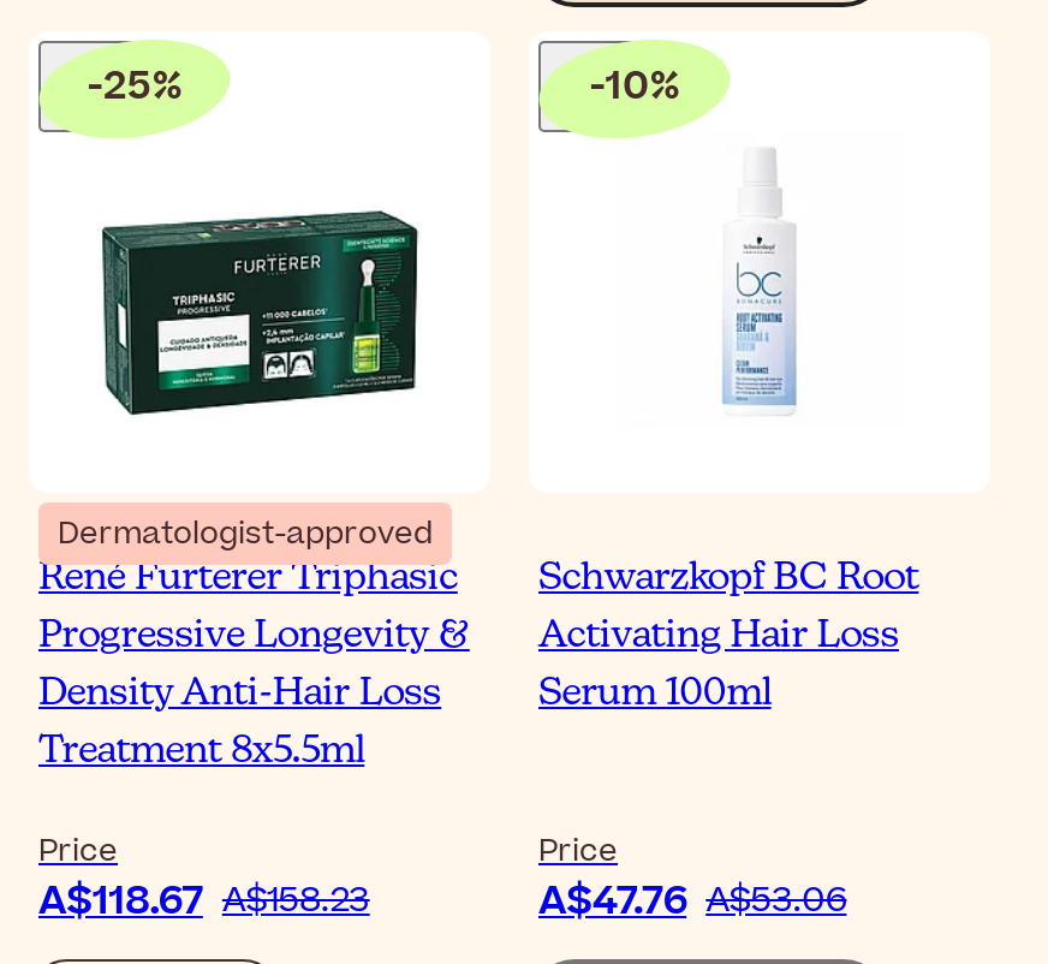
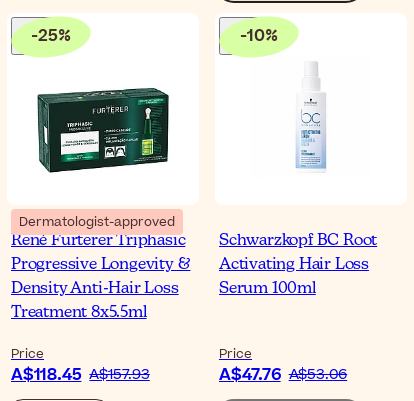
- A$118.67 A$158.23
+ A$118.45 A$157.93
